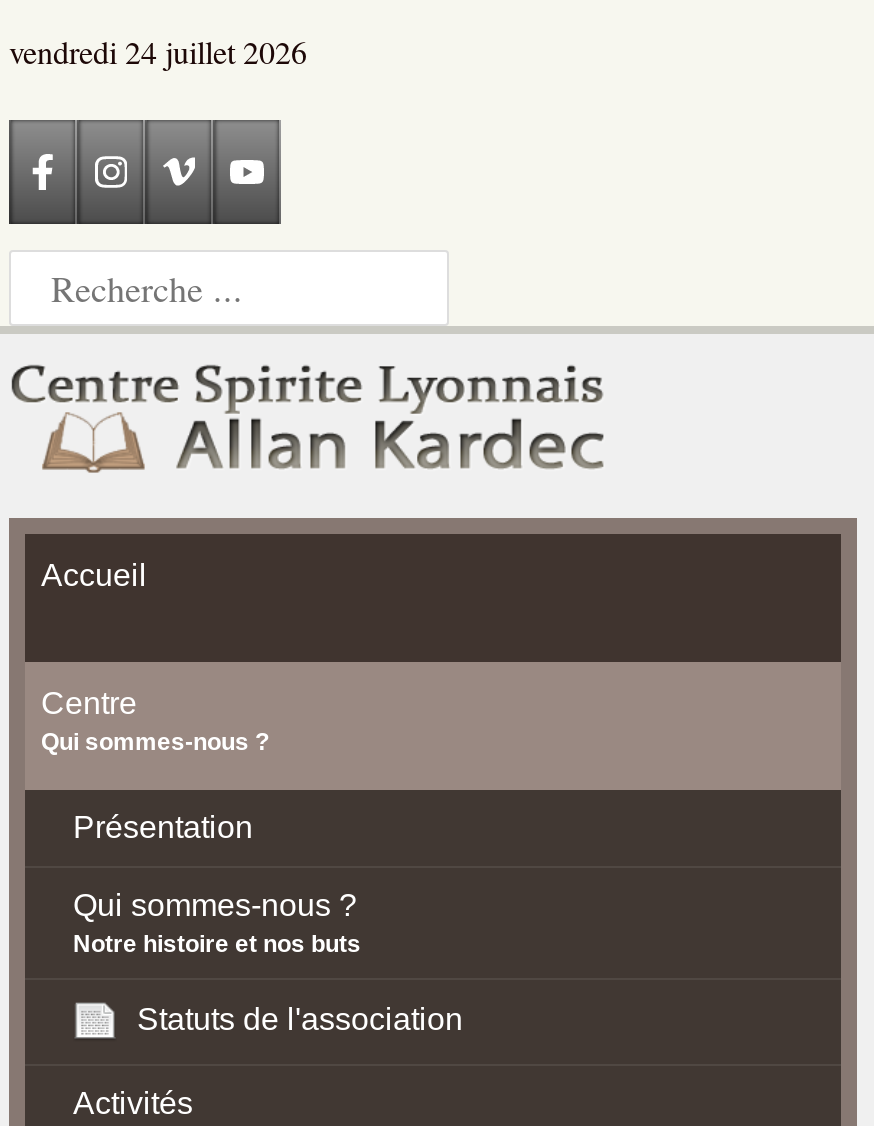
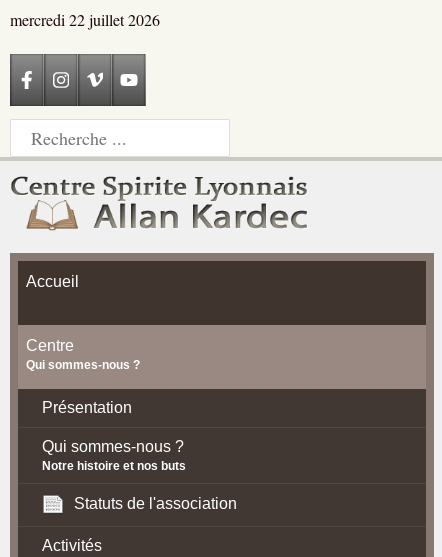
- vendredi 24 juillet 2026
+ mercredi 22 juillet 2026
